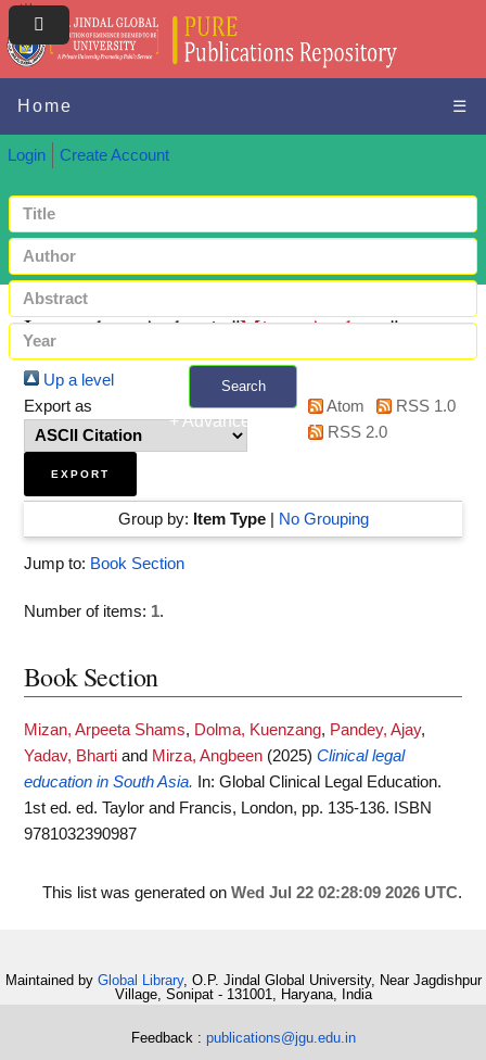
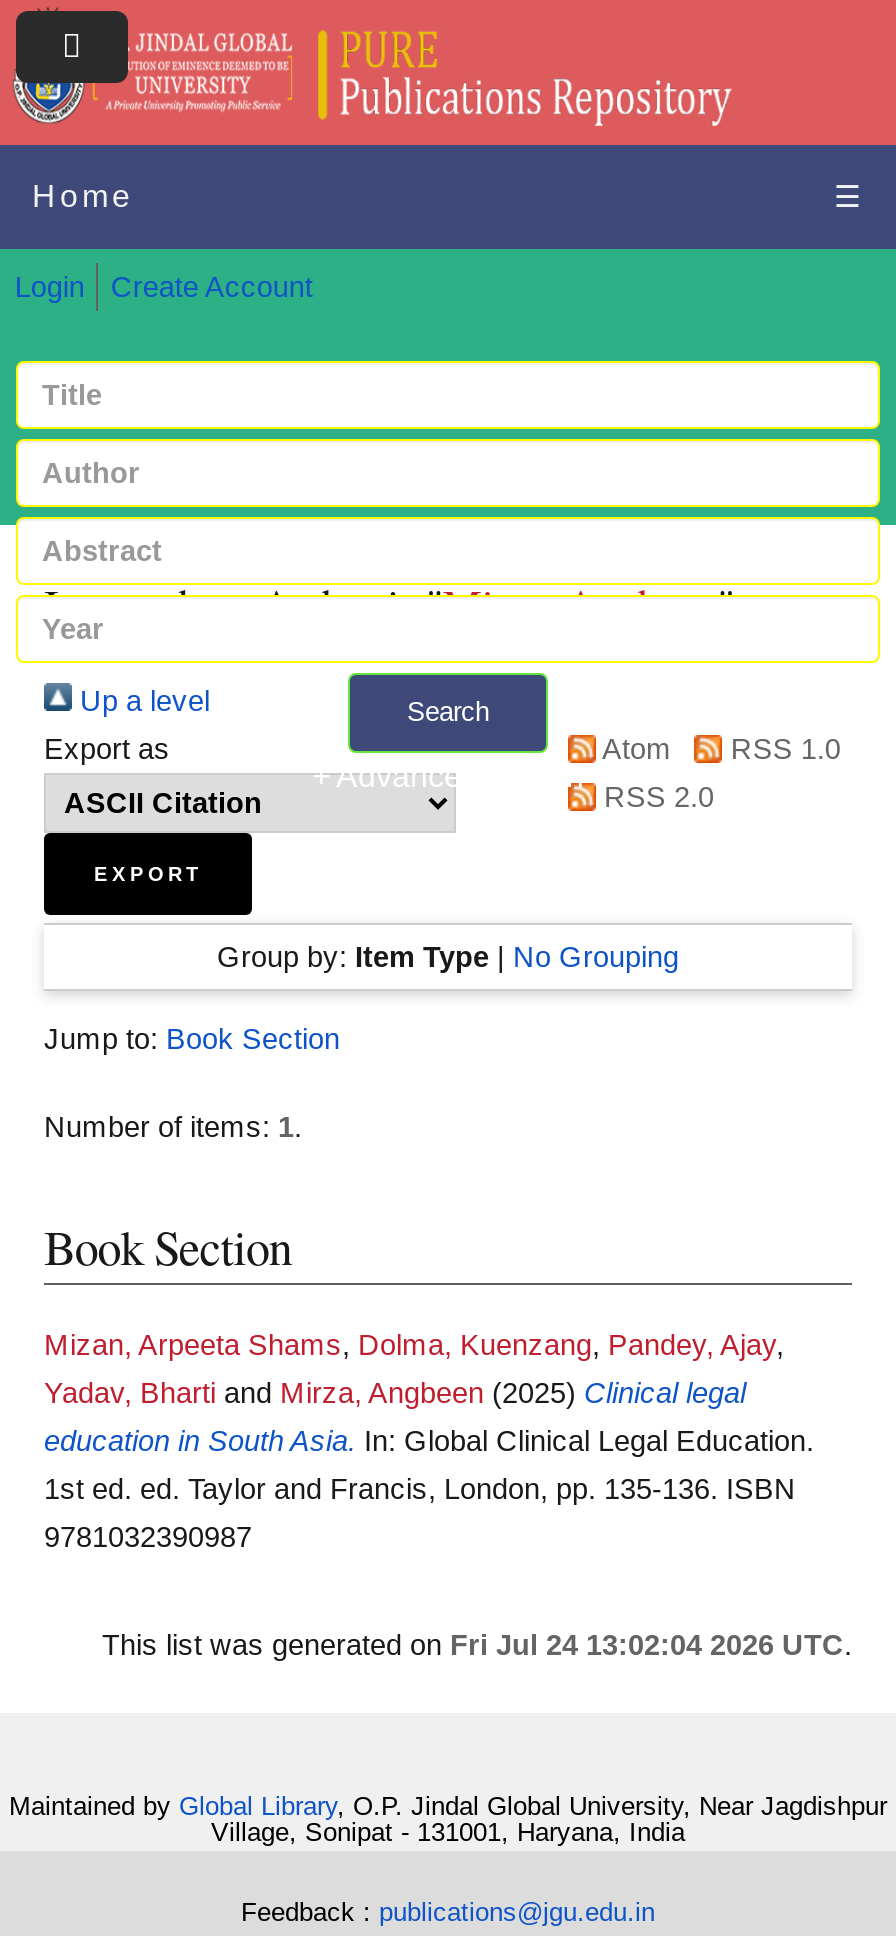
- This list was generated on Wed Jul 22 02:28:09 2026 UTC.
+ This list was generated on Fri Jul 24 13:02:04 2026 UTC.
